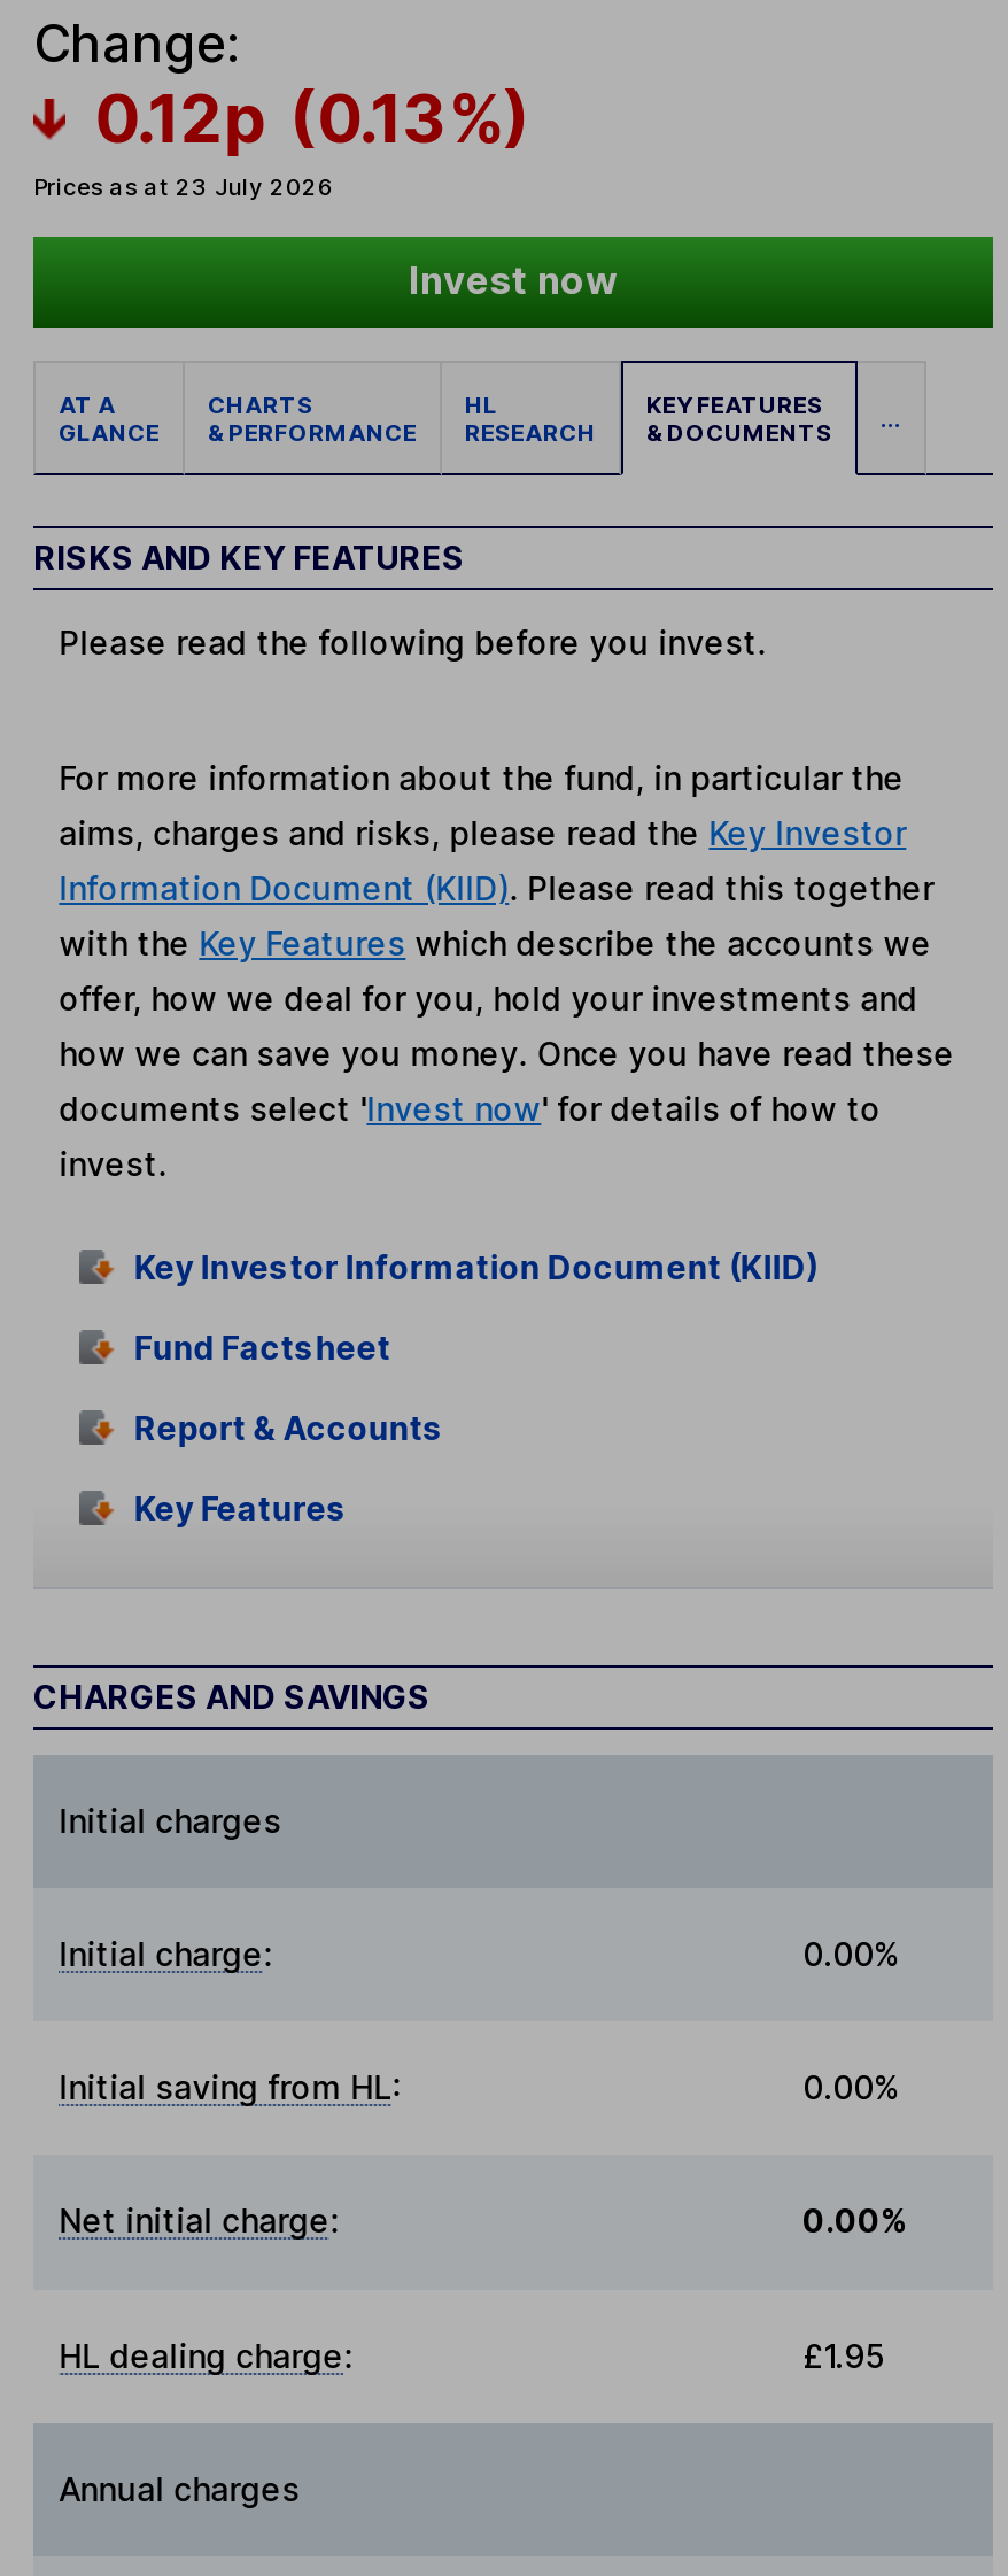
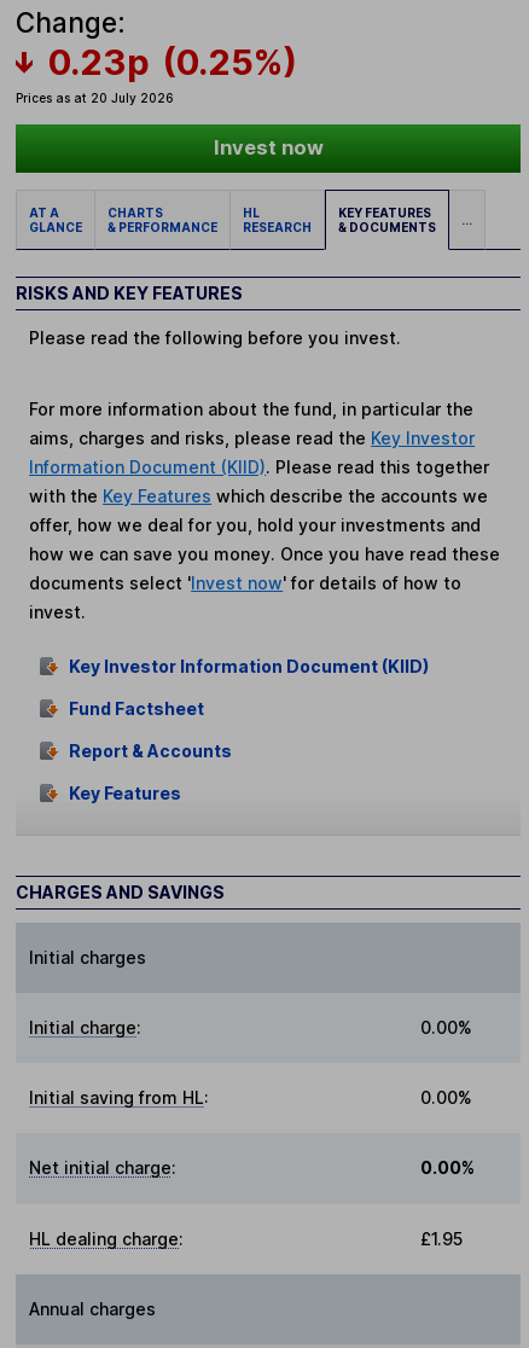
- 0.12p (0.13%)
- Prices as at 23 July 2026
+ 0.23p (0.25%)
+ Prices as at 20 July 2026
